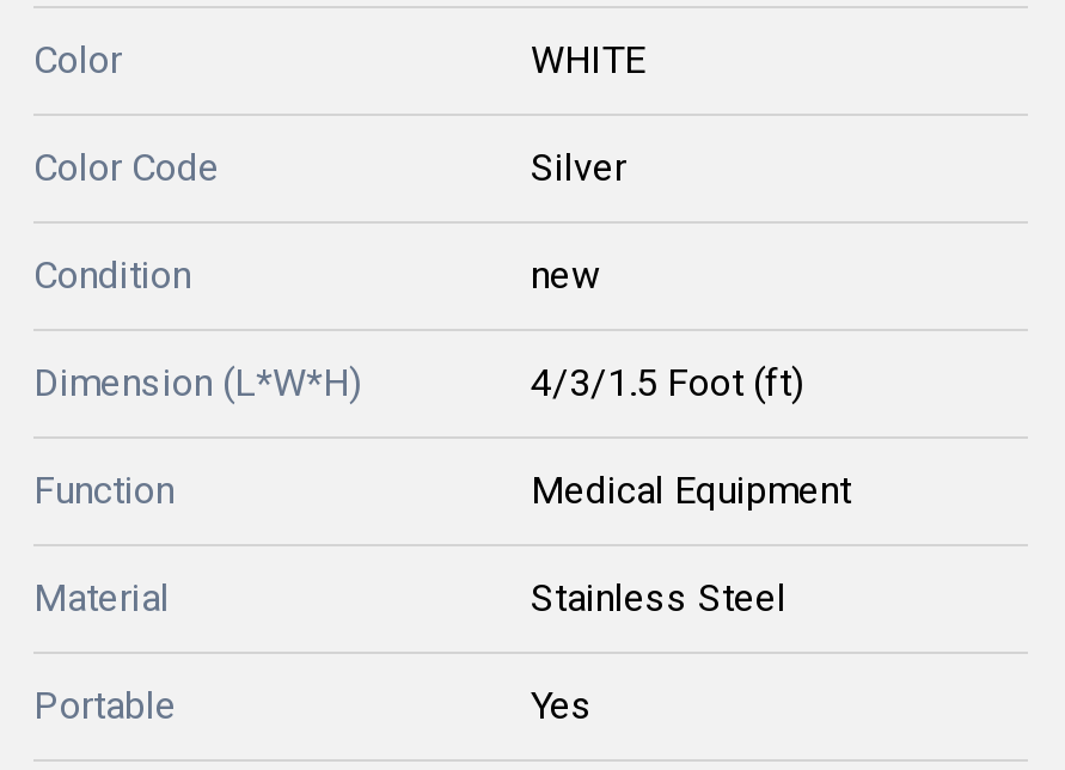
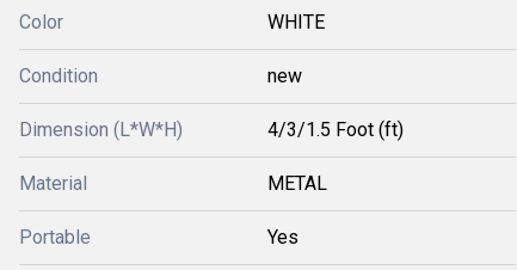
- Color Code
- Silver

- Function
- Medical Equipment

- Stainless Steel
+ METAL
